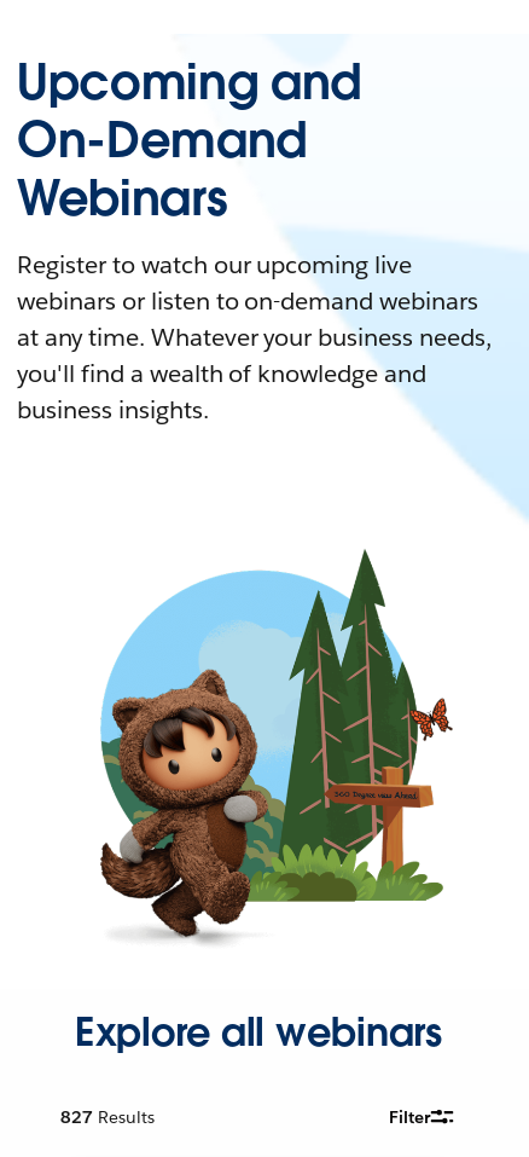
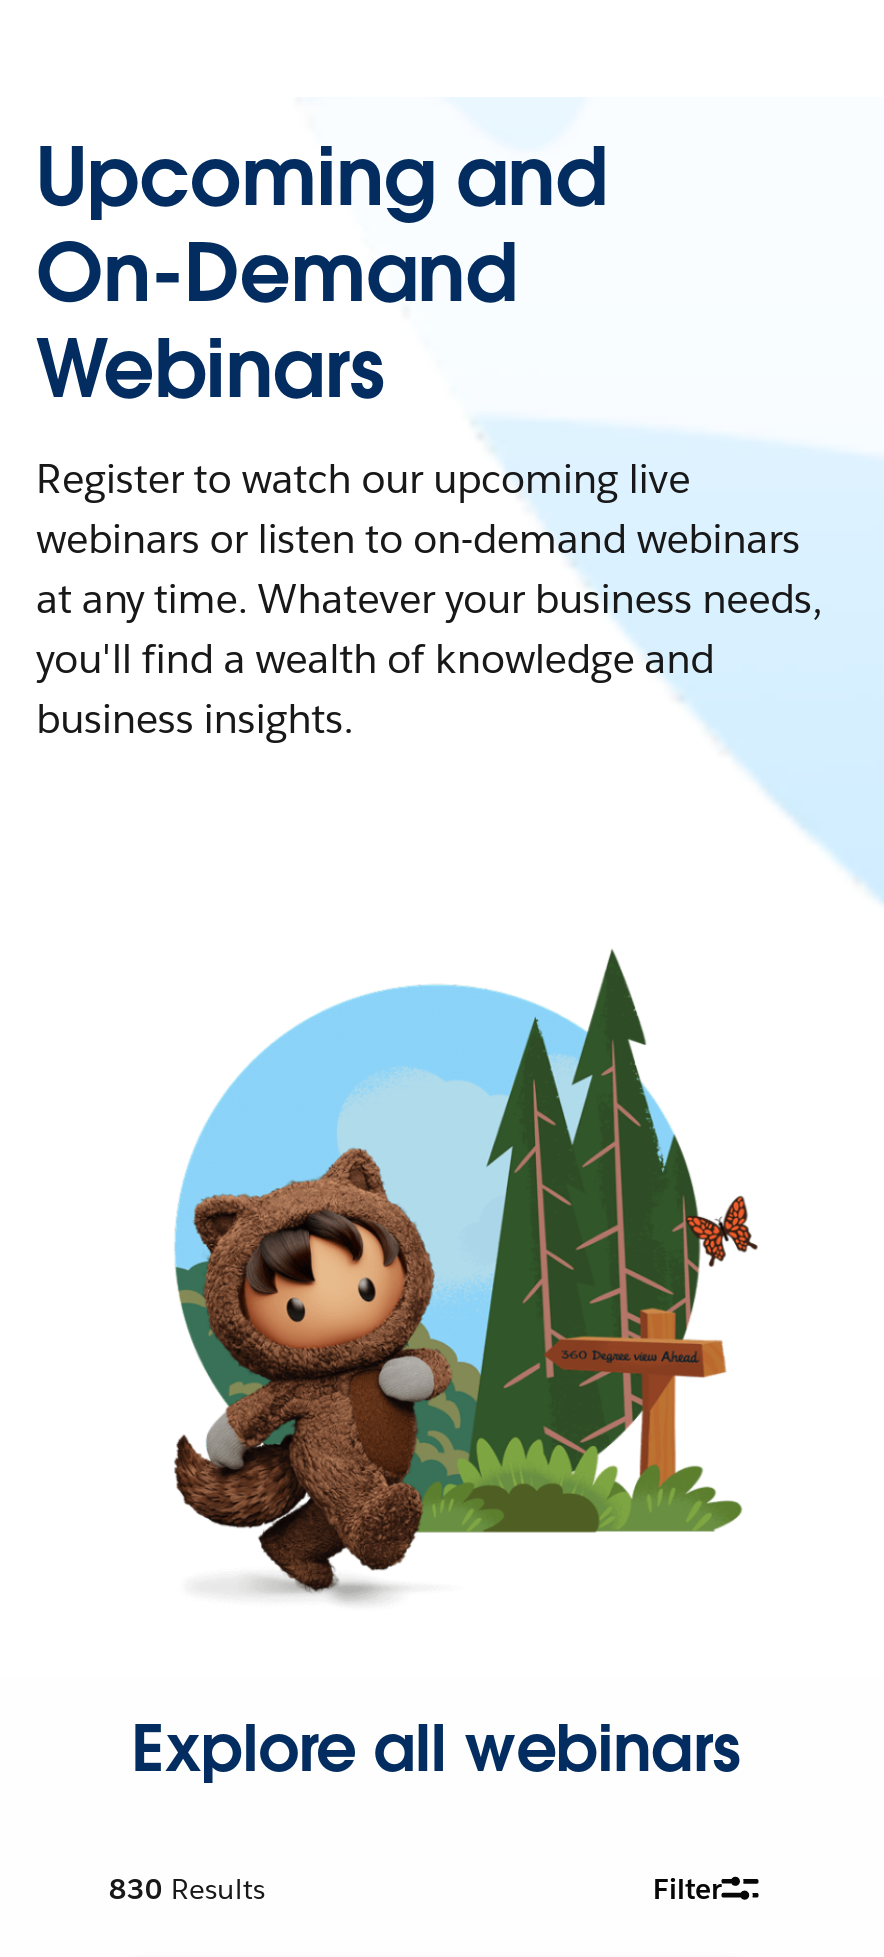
- 827 Results
+ 830 Results
